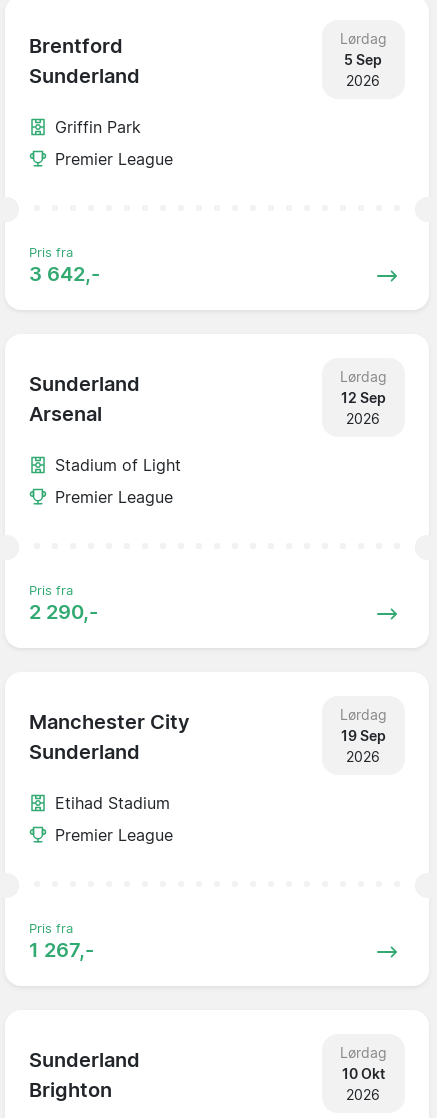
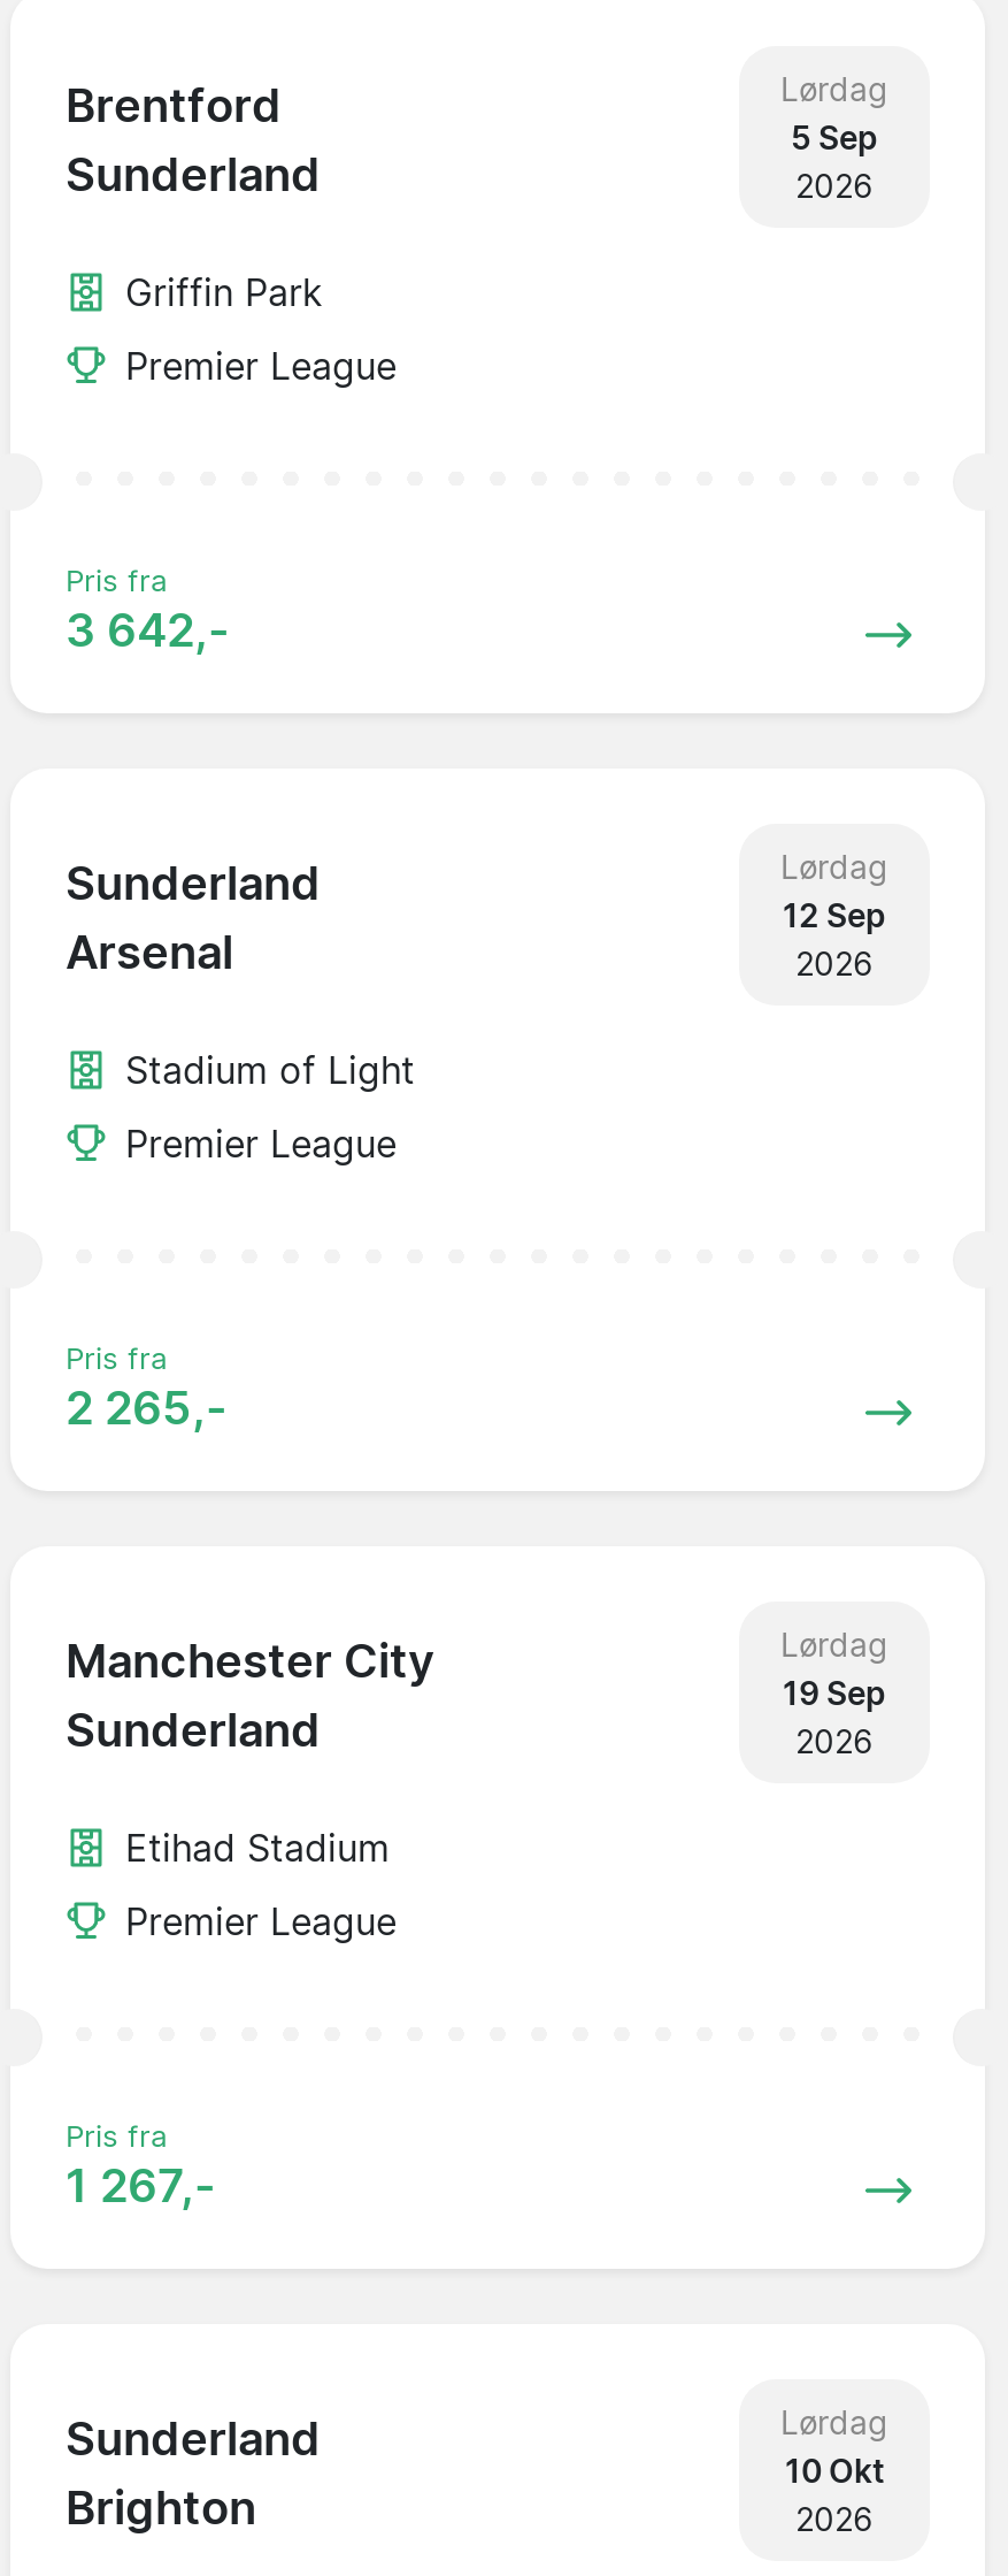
- 2 290,-
+ 2 265,-
